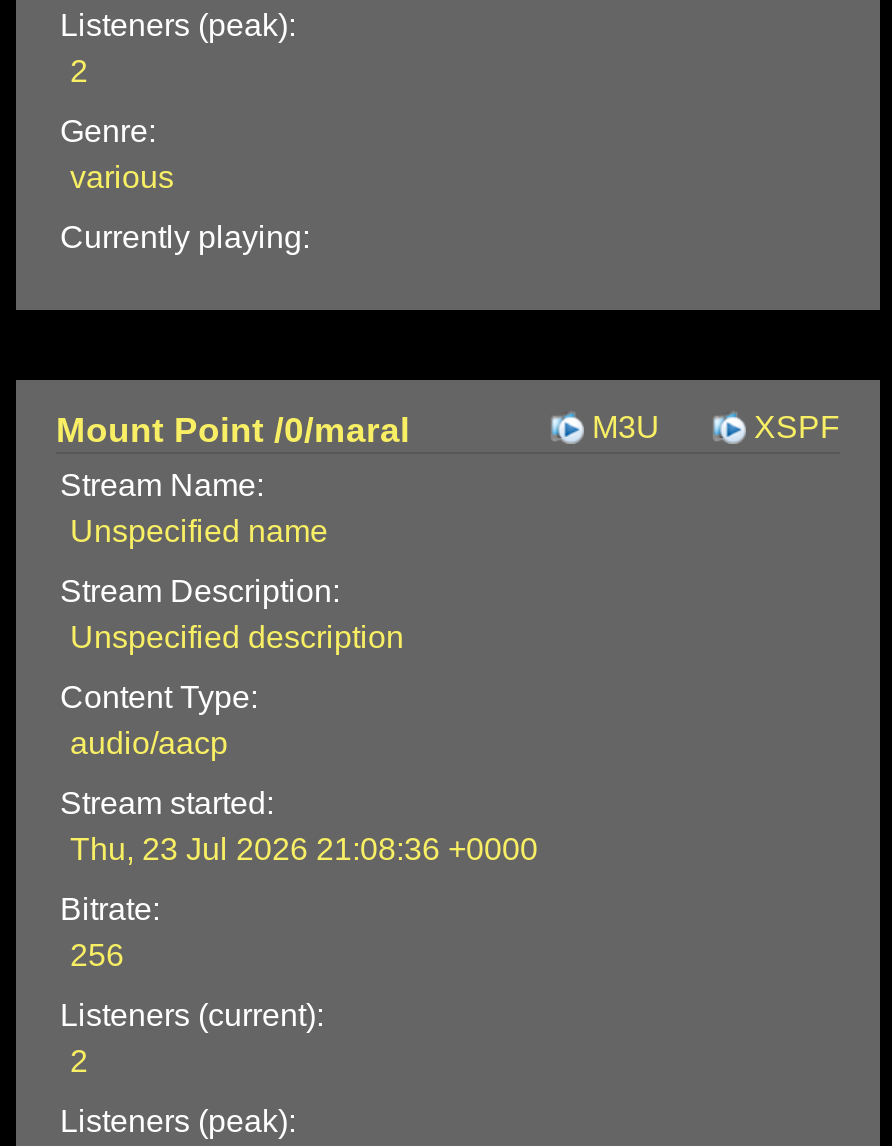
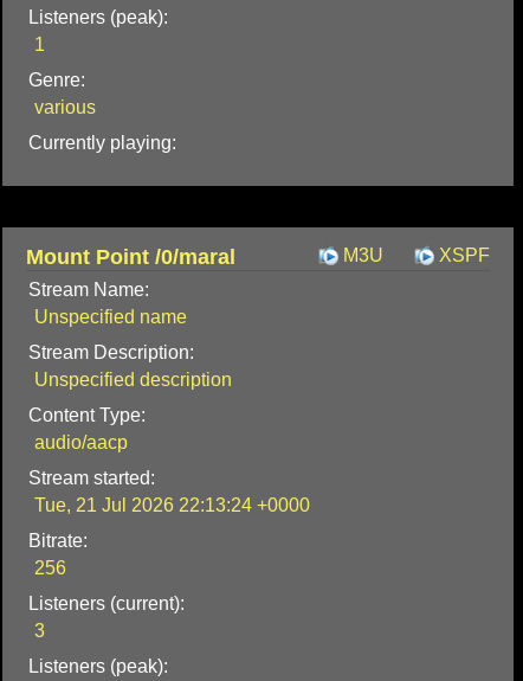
- 2
+ 1

- Thu, 23 Jul 2026 21:08:36 +0000
+ Tue, 21 Jul 2026 22:13:24 +0000

- 2
+ 3
